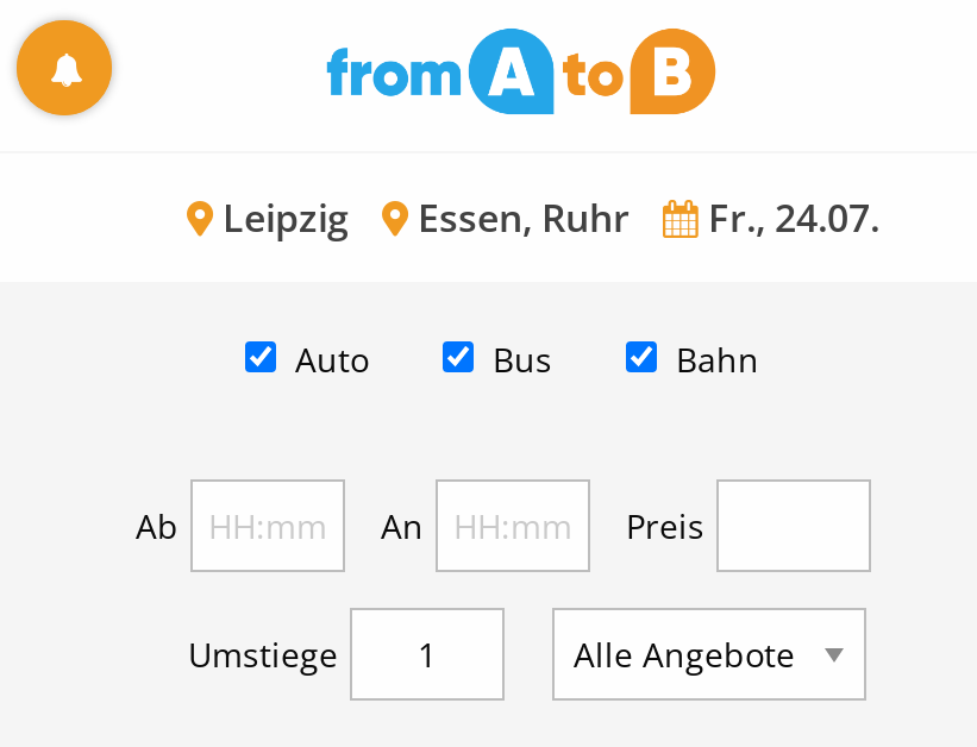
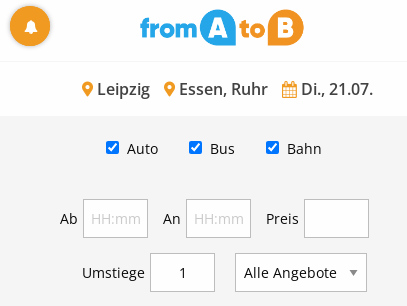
- Leipzig Essen, Ruhr Fr., 24.07.
+ Leipzig Essen, Ruhr Di., 21.07.
